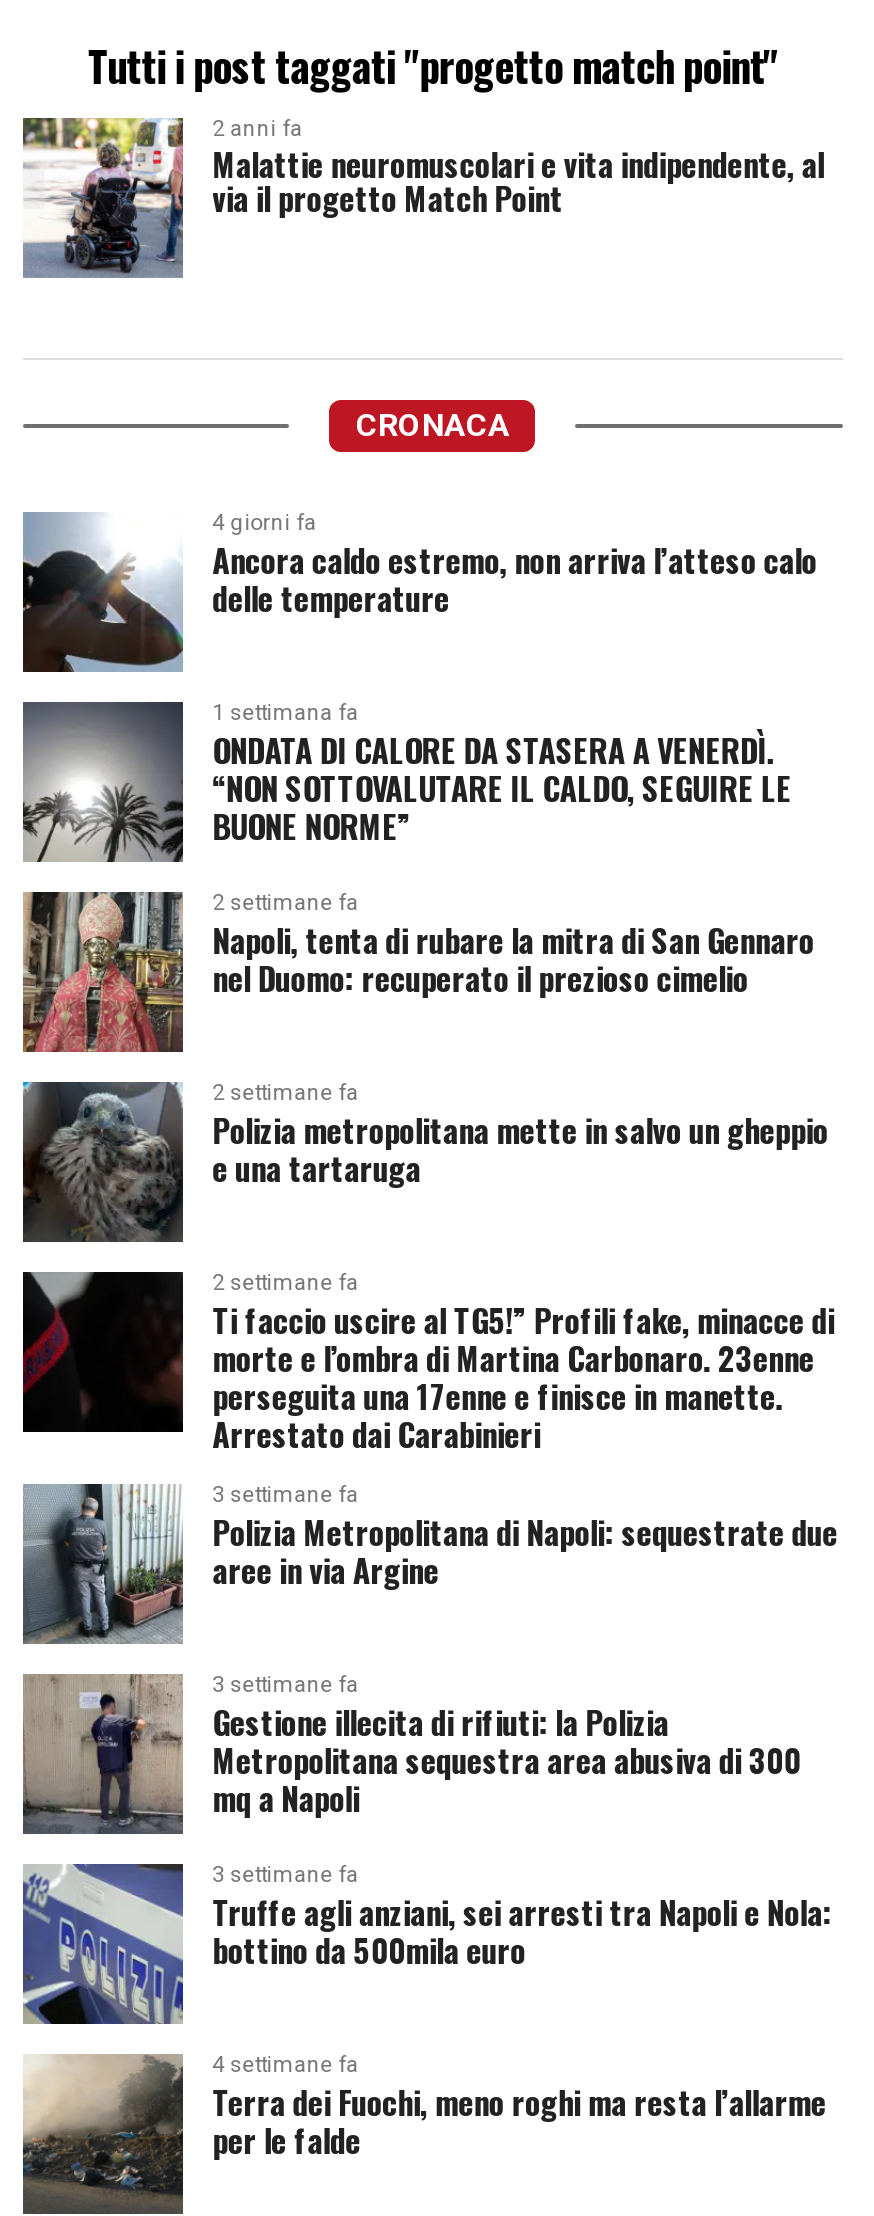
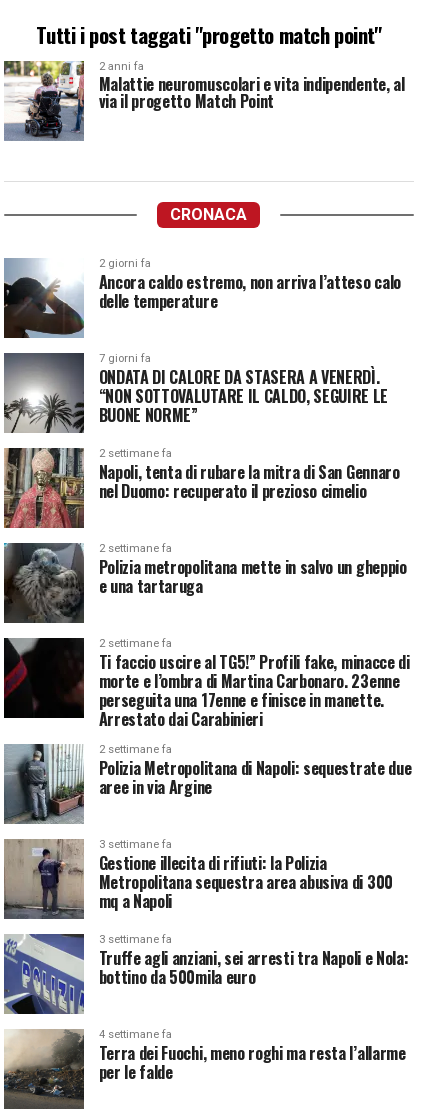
- 4 giorni fa
+ 2 giorni fa

- 1 settimana fa
+ 7 giorni fa

- 3 settimane fa
+ 2 settimane fa
